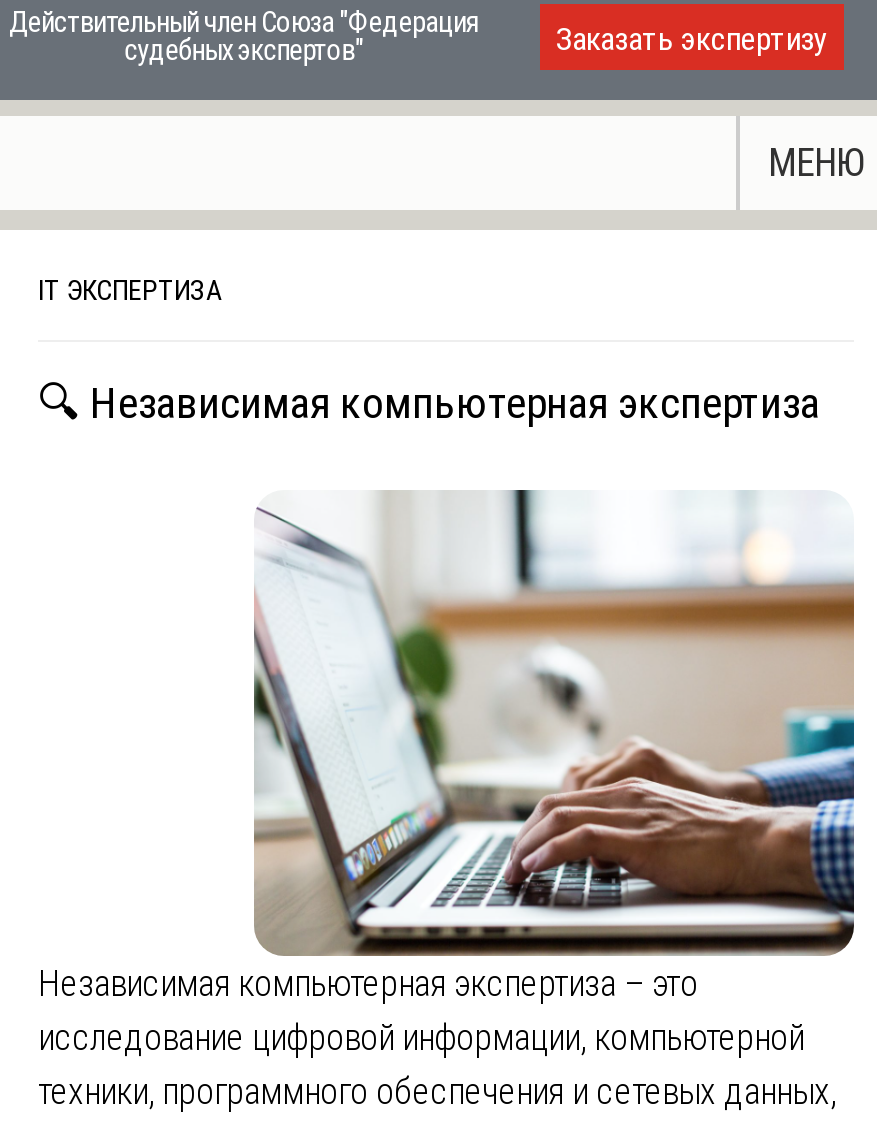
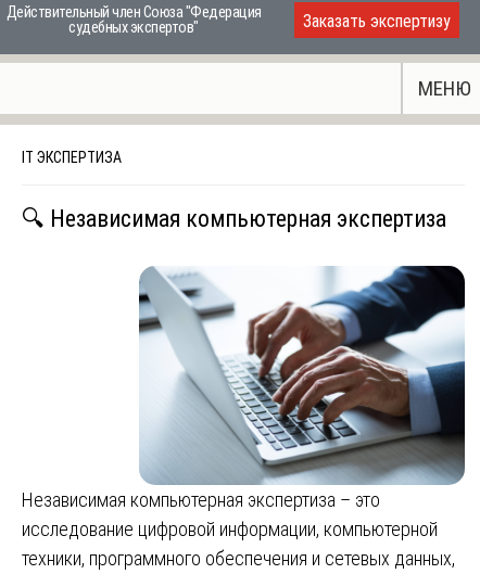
- [image]
+ [image]
